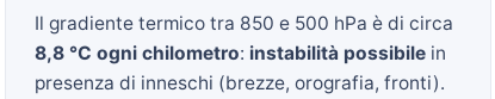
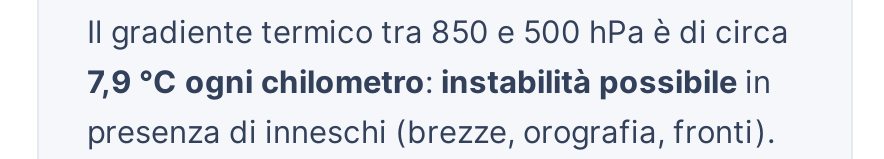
- 8,8 °C ogni chilometro: instabilità possibile in
+ 7,9 °C ogni chilometro: instabilità possibile in
